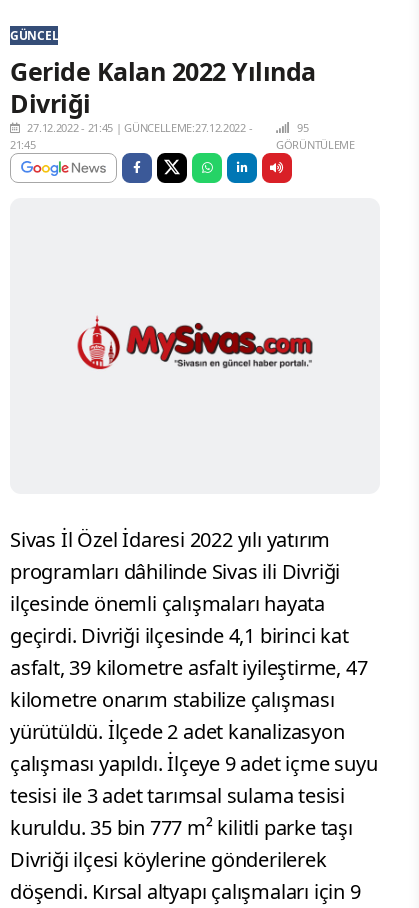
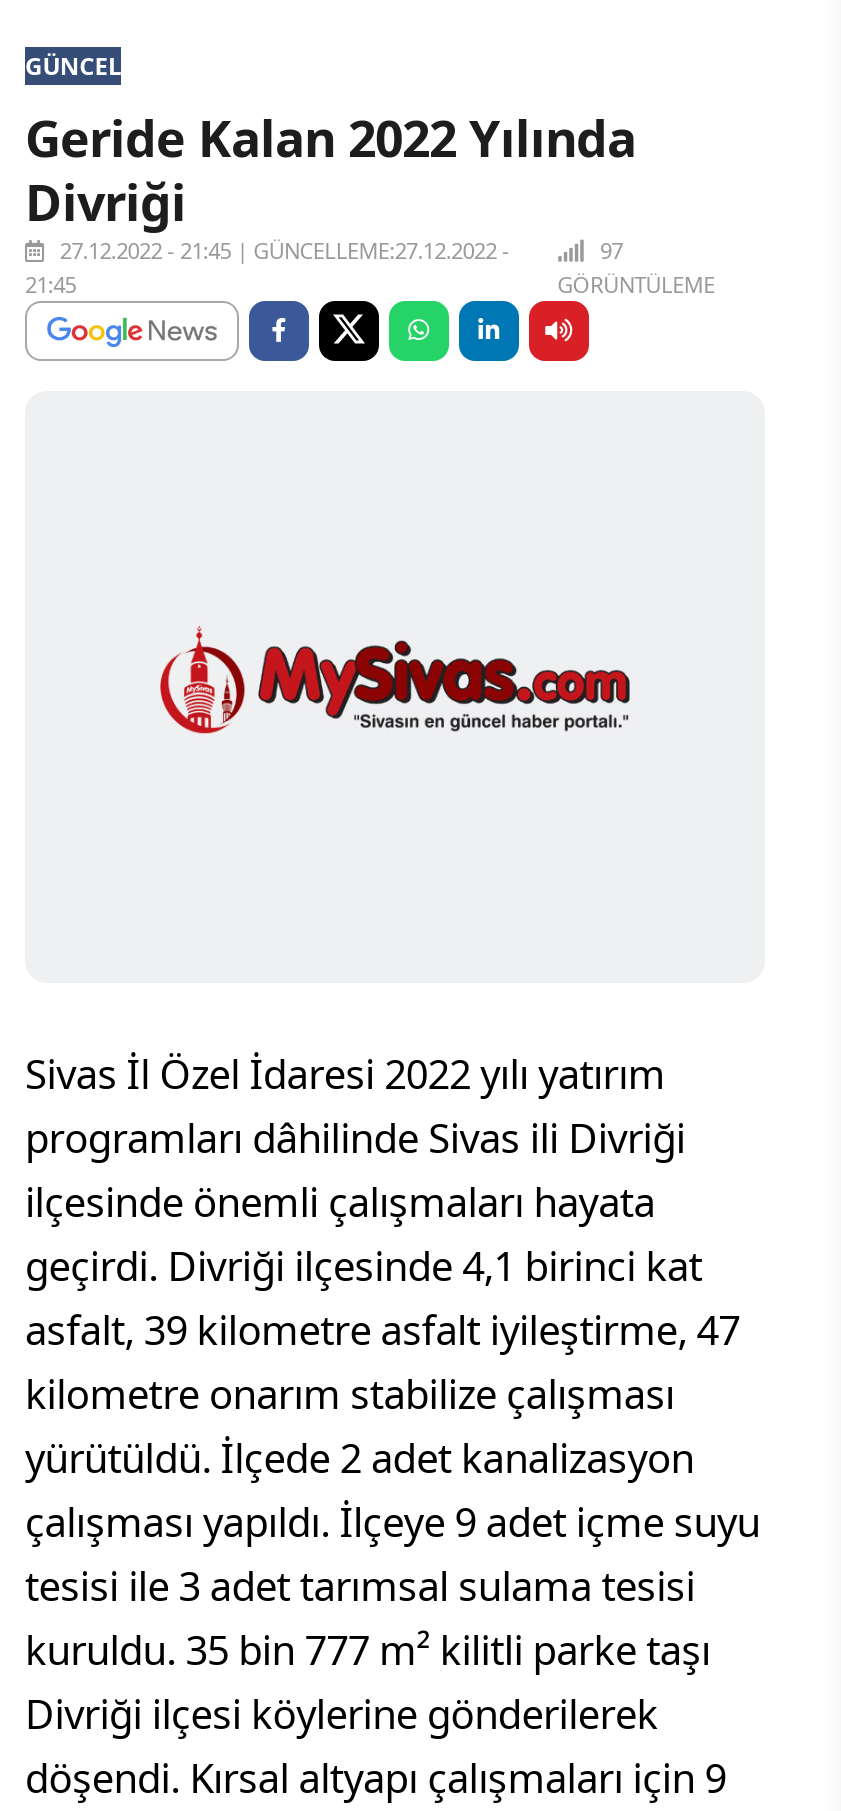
- 95
+ 97
